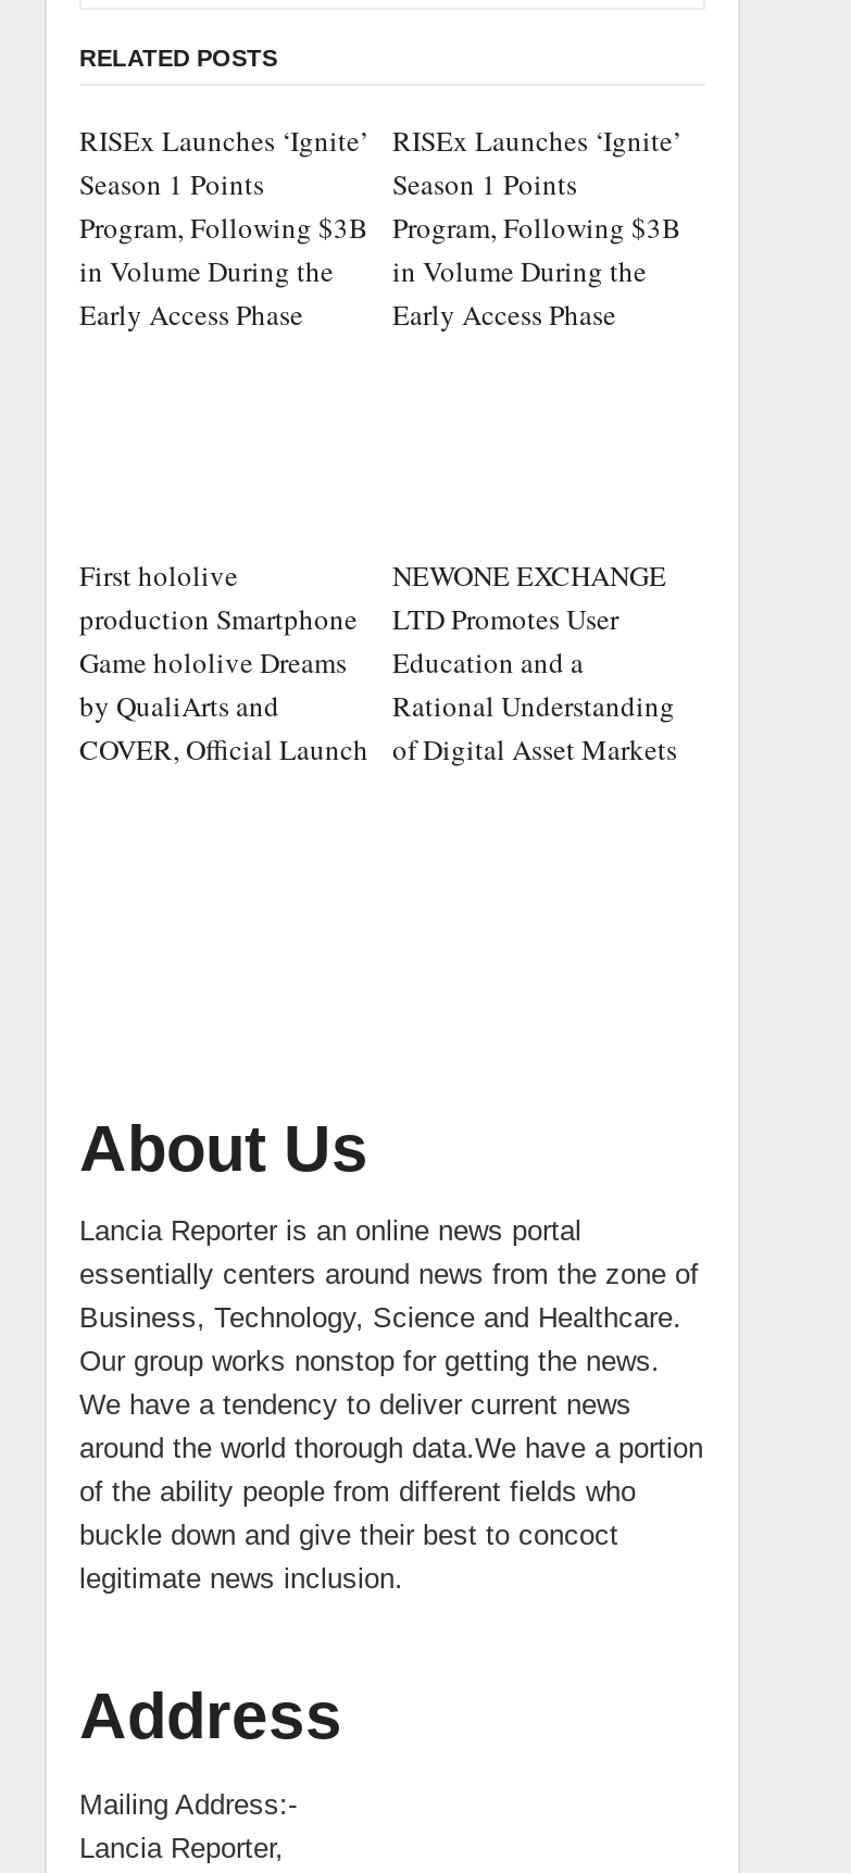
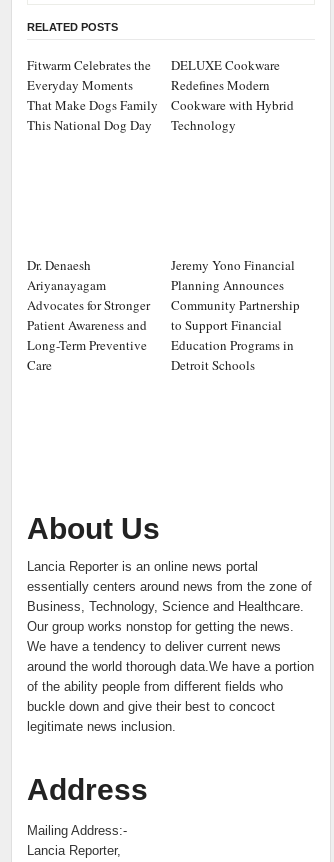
- RISEx Launches ‘Ignite’
- Season 1 Points
- Program, Following $3B
- in Volume During the
- Early Access Phase
+ Fitwarm Celebrates the
+ Everyday Moments
+ That Make Dogs Family
+ This National Dog Day

- RISEx Launches ‘Ignite’
- Season 1 Points
- Program, Following $3B
- in Volume During the
- Early Access Phase
+ DELUXE Cookware
+ Redefines Modern
+ Cookware with Hybrid
+ Technology

- First hololive
- production Smartphone
- Game hololive Dreams
- by QualiArts and
- COVER, Official Launch
+ Dr. Denaesh
+ Ariyanayagam
+ Advocates for Stronger
+ Patient Awareness and
+ Long-Term Preventive
+ Care

- NEWONE EXCHANGE
- LTD Promotes User
- Education and a
- Rational Understanding
- of Digital Asset Markets
+ Jeremy Yono Financial
+ Planning Announces
+ Community Partnership
+ to Support Financial
+ Education Programs in
+ Detroit Schools
